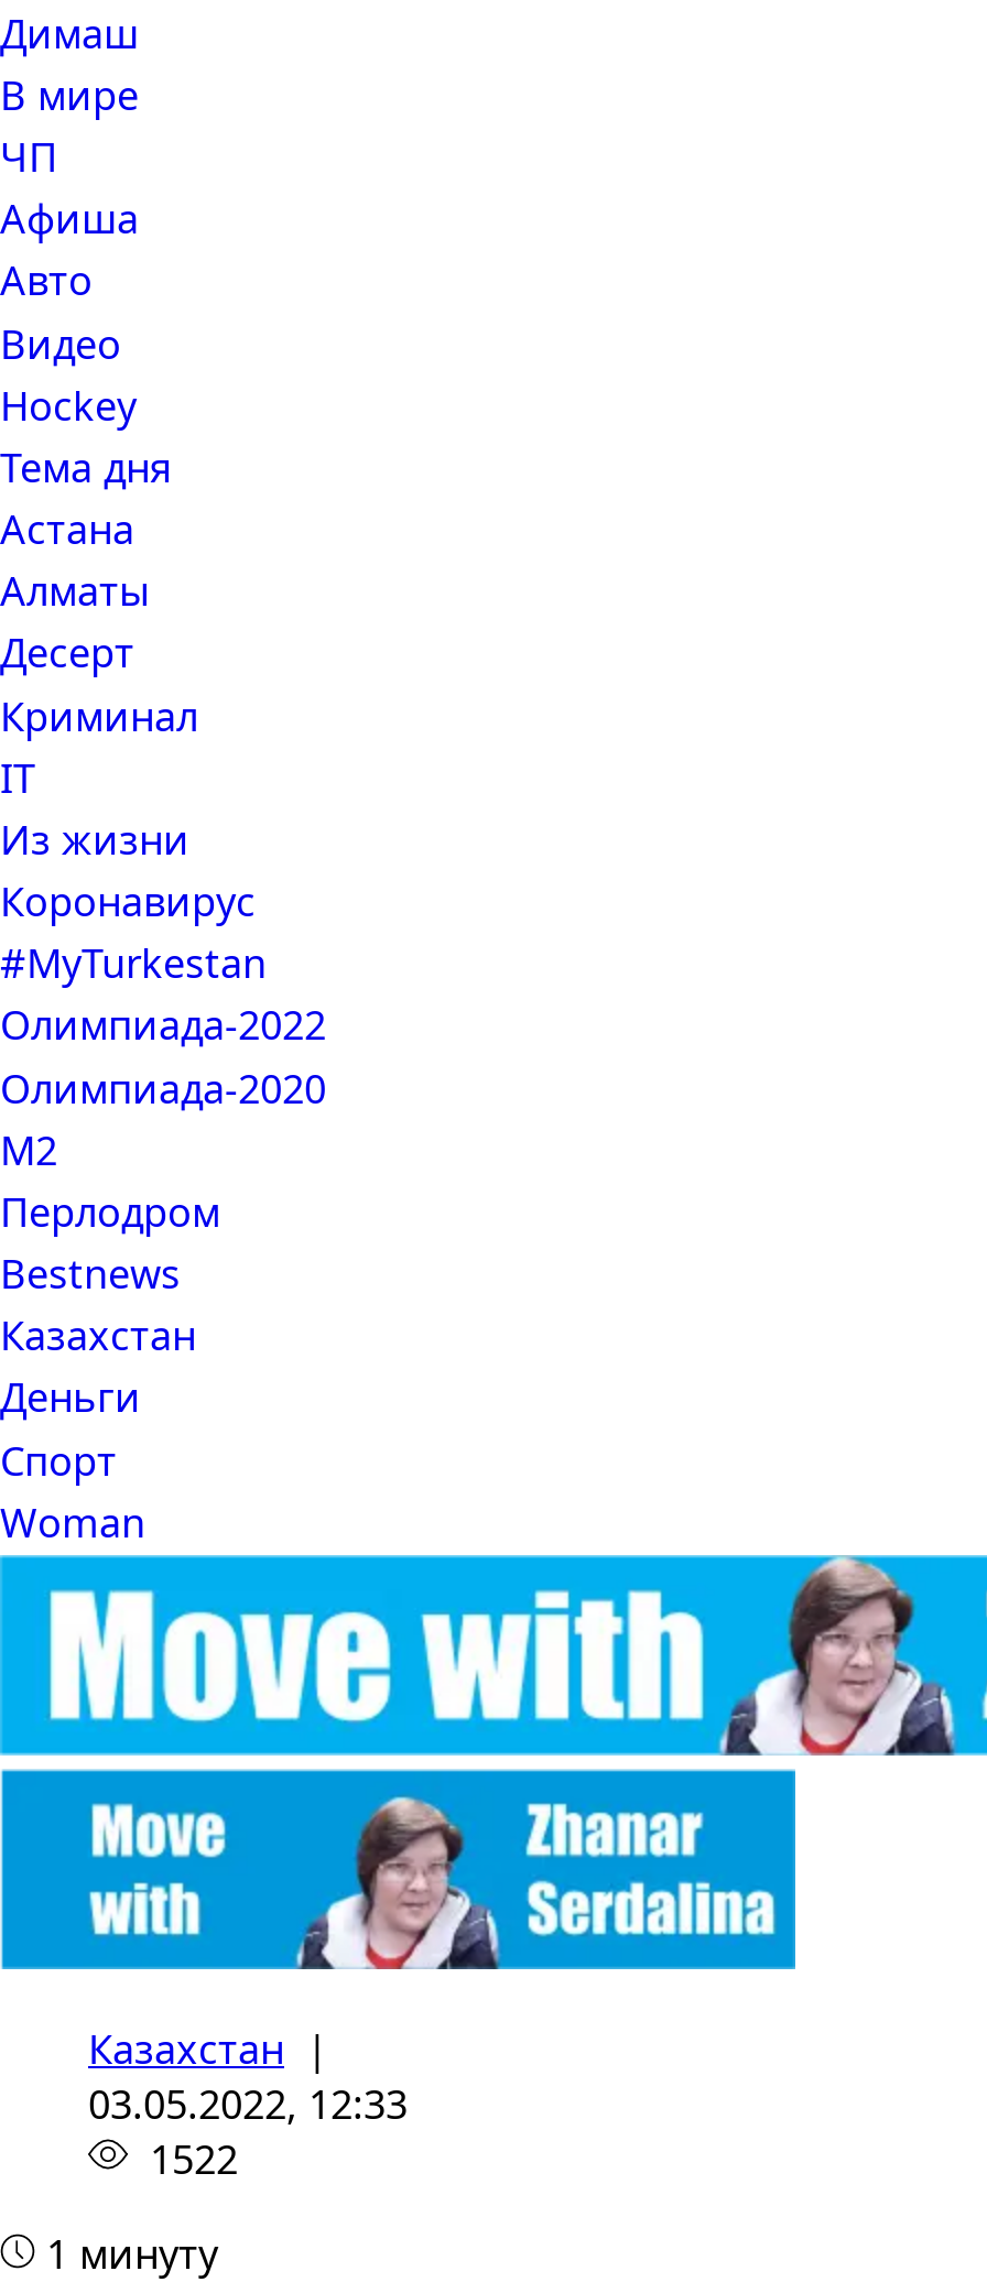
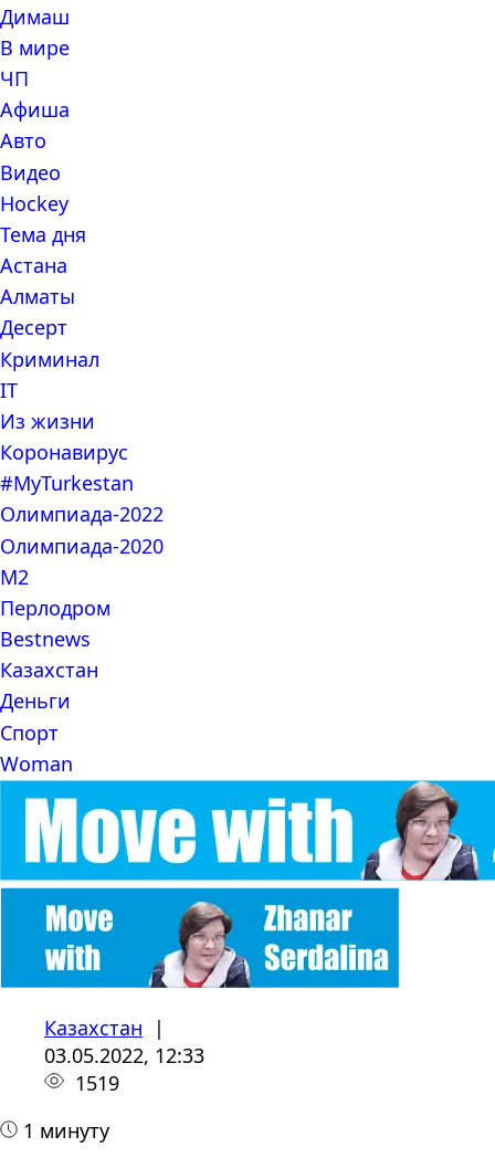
- 1522
+ 1519
